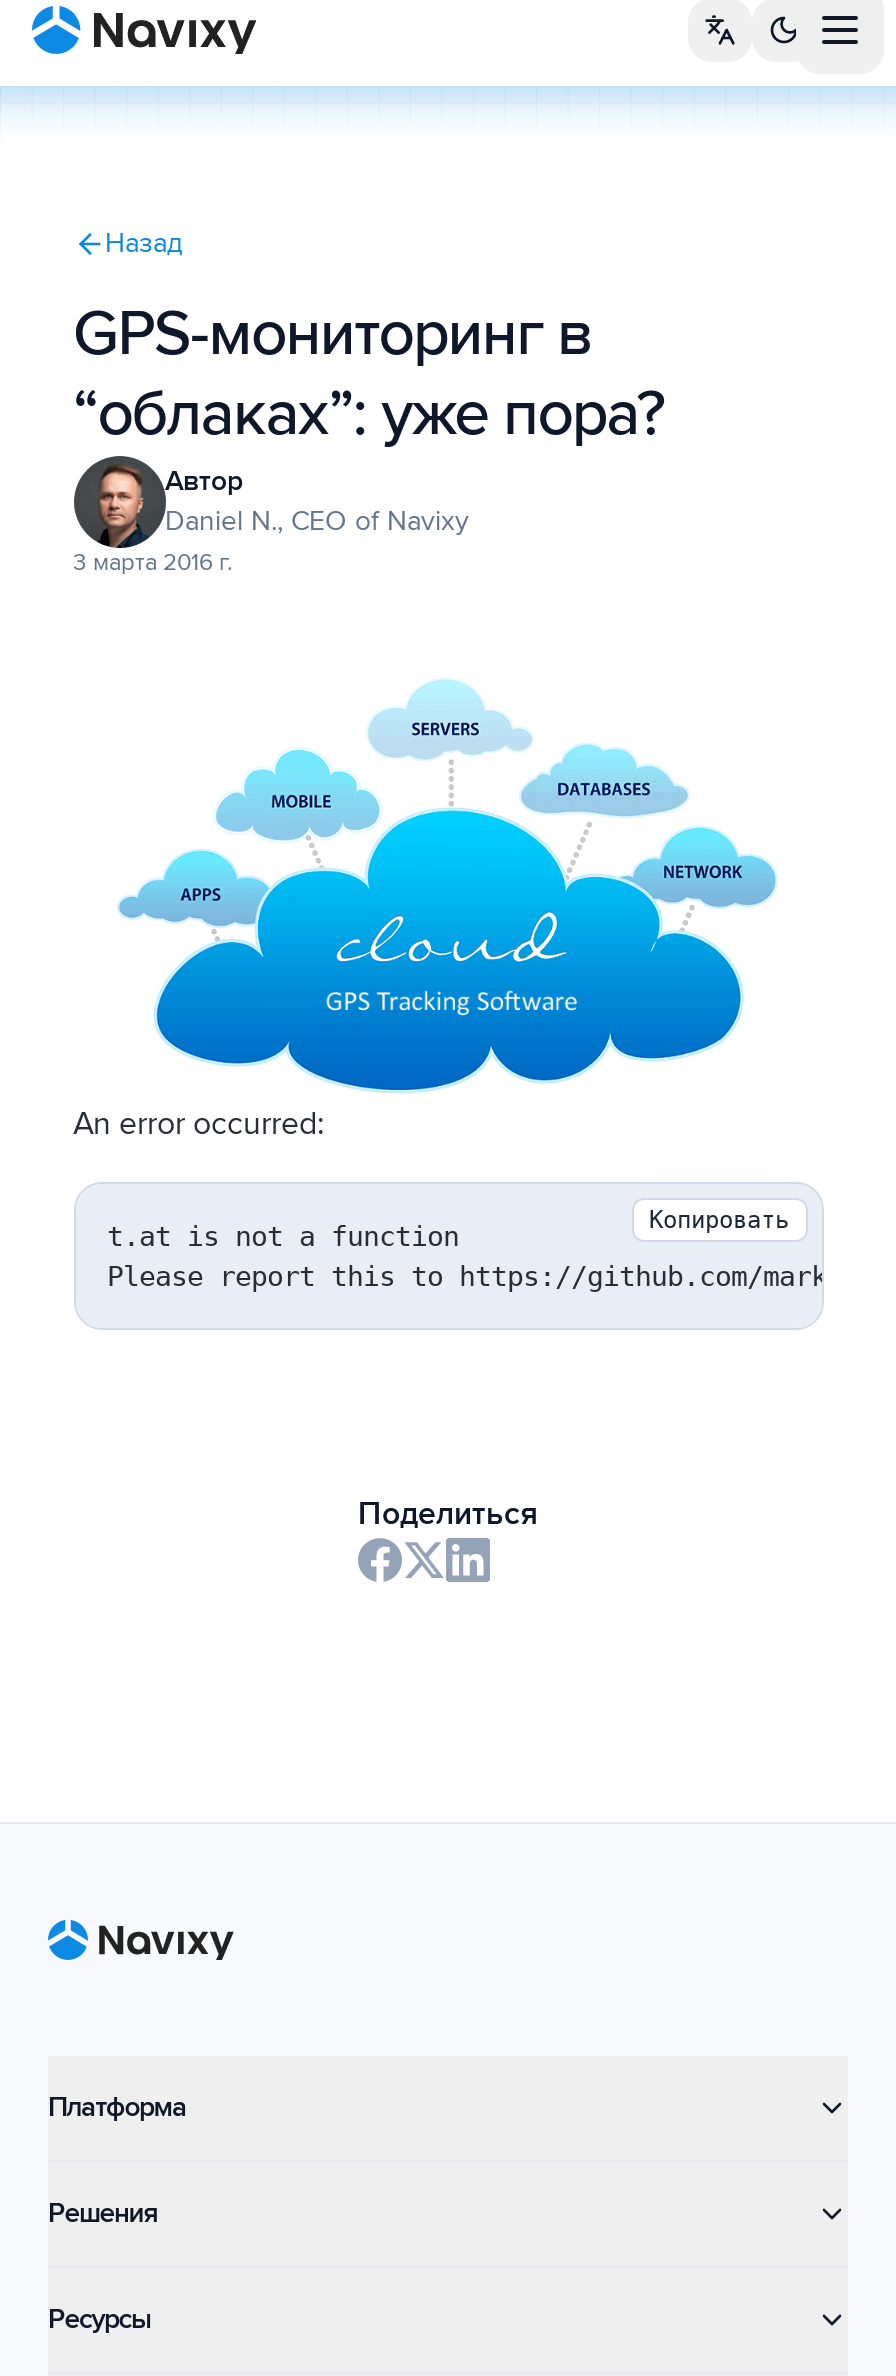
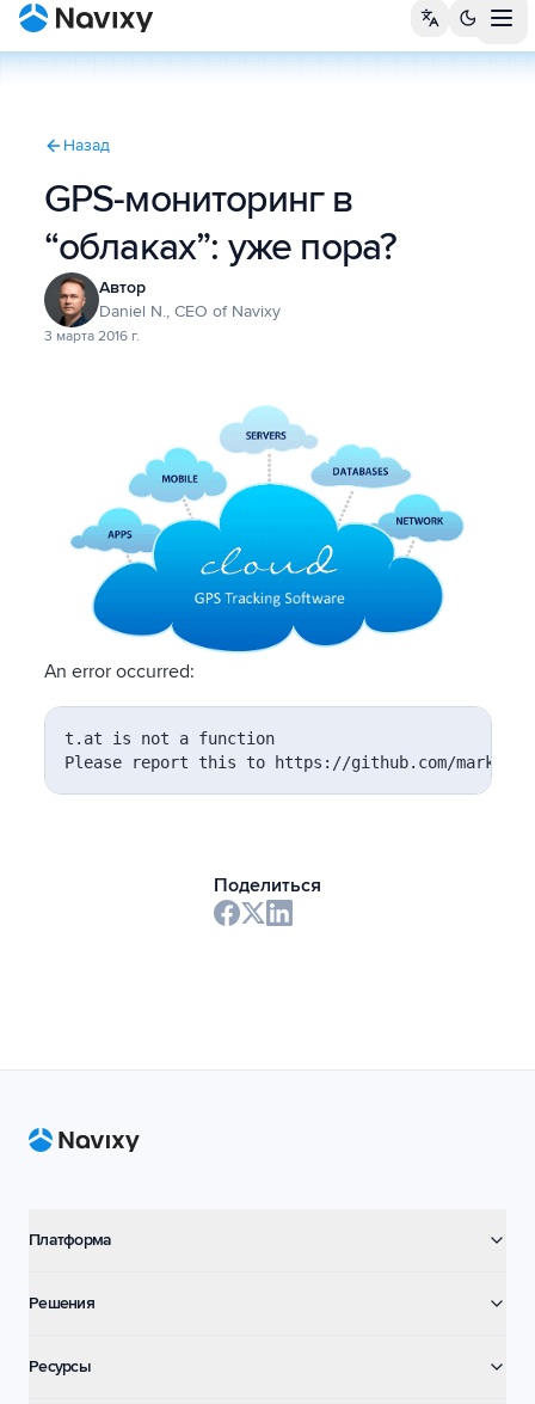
- Копировать
